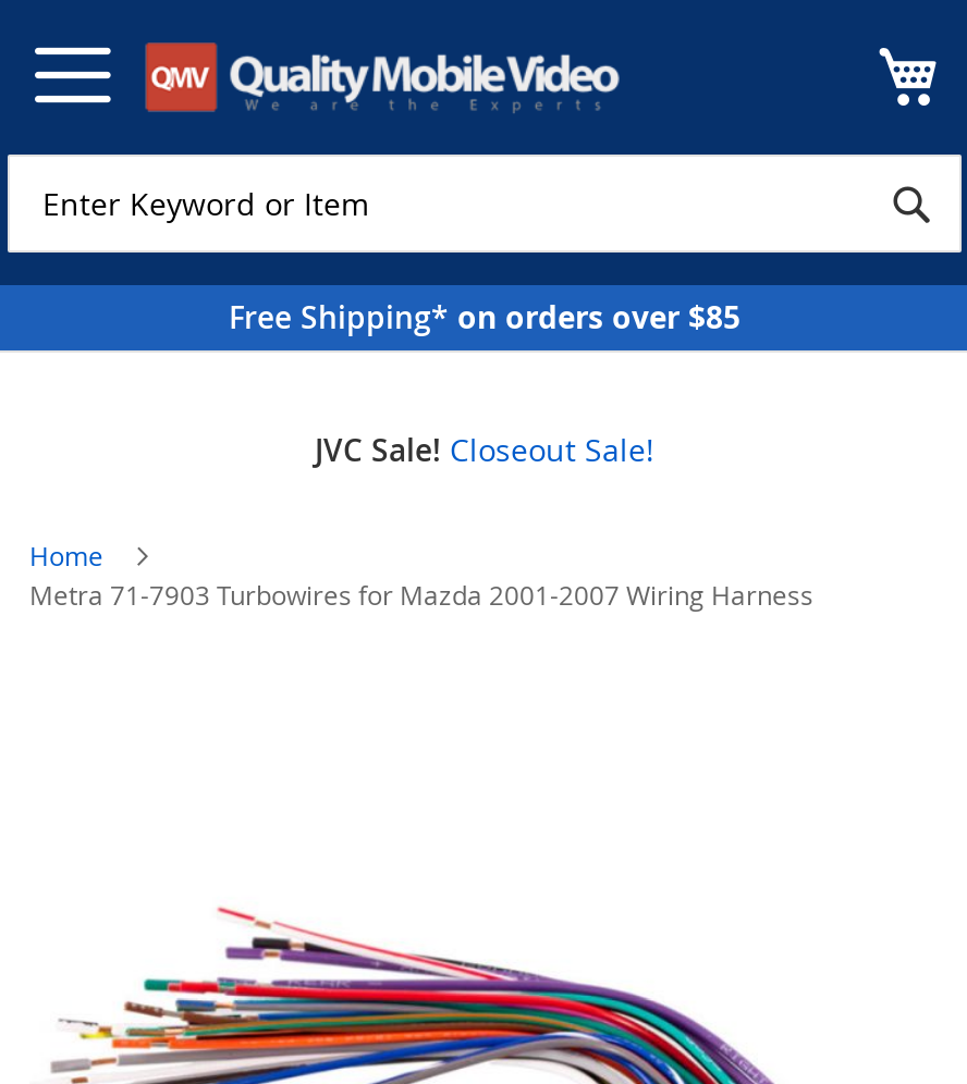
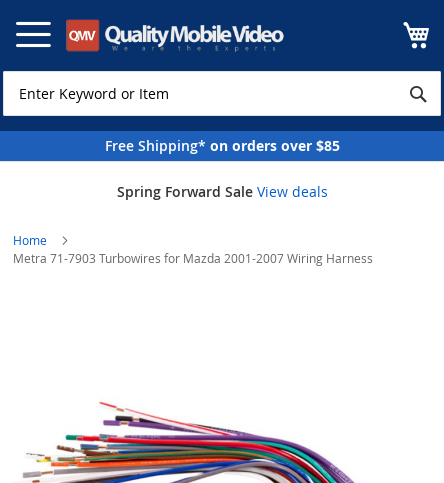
- JVC Sale! Closeout Sale!
+ Spring Forward Sale View deals
